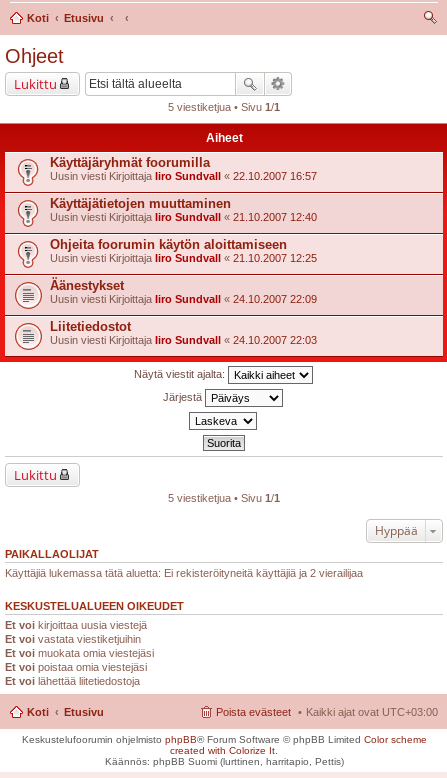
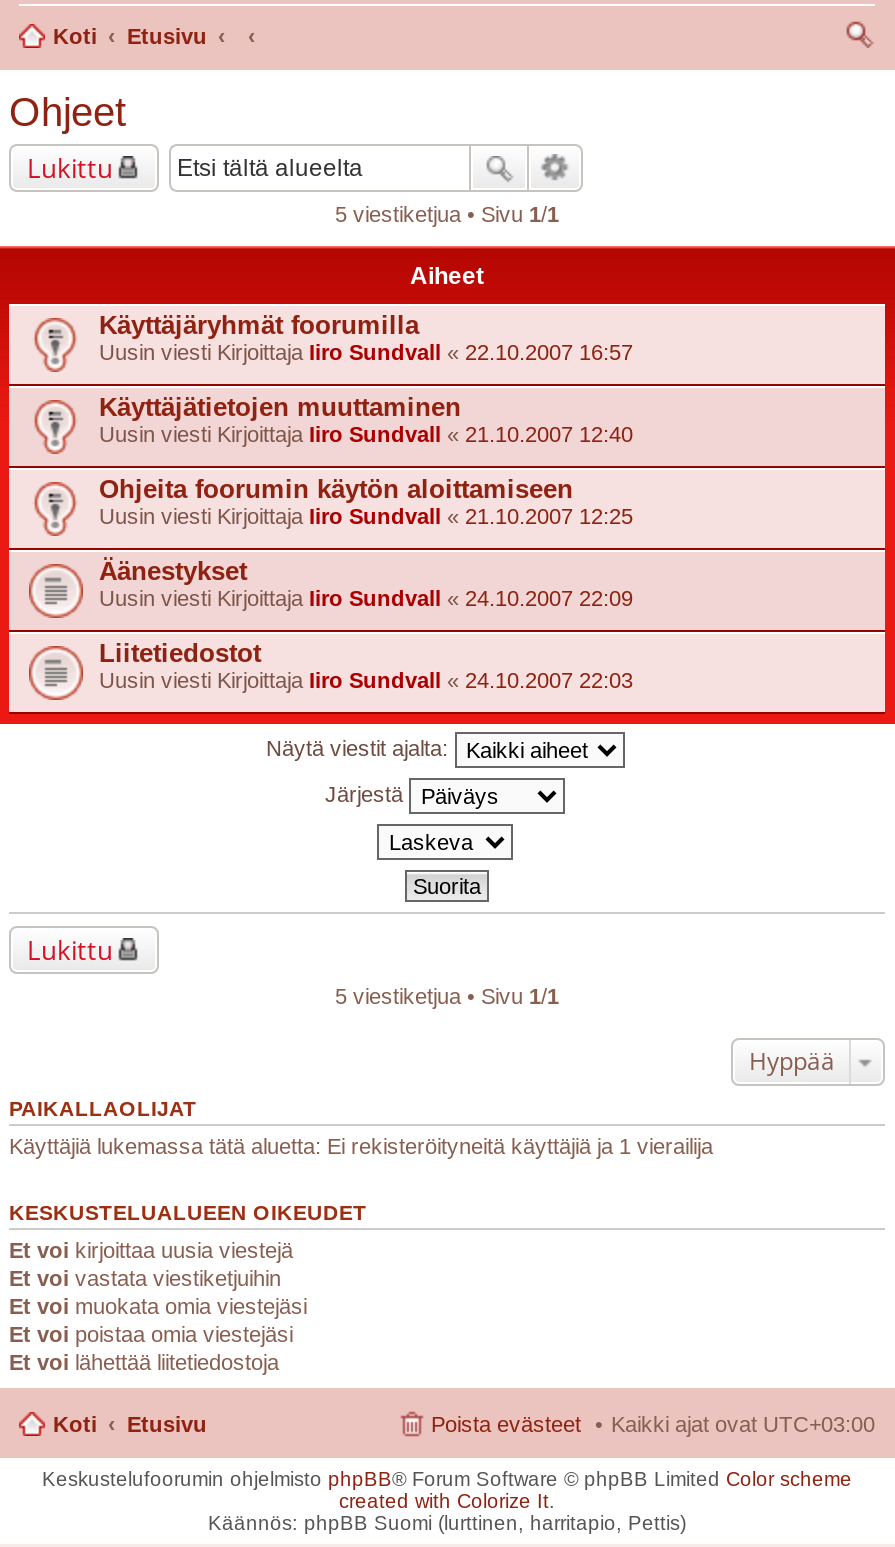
- Käyttäjiä lukemassa tätä aluetta: Ei rekisteröityneitä käyttäjiä ja 2 vierailijaa
+ Käyttäjiä lukemassa tätä aluetta: Ei rekisteröityneitä käyttäjiä ja 1 vierailija
